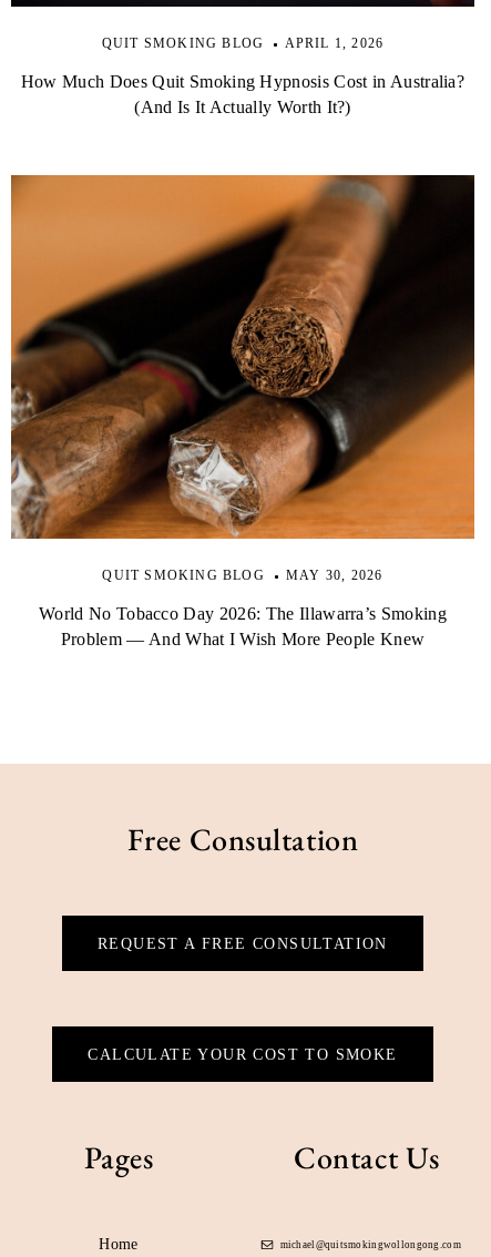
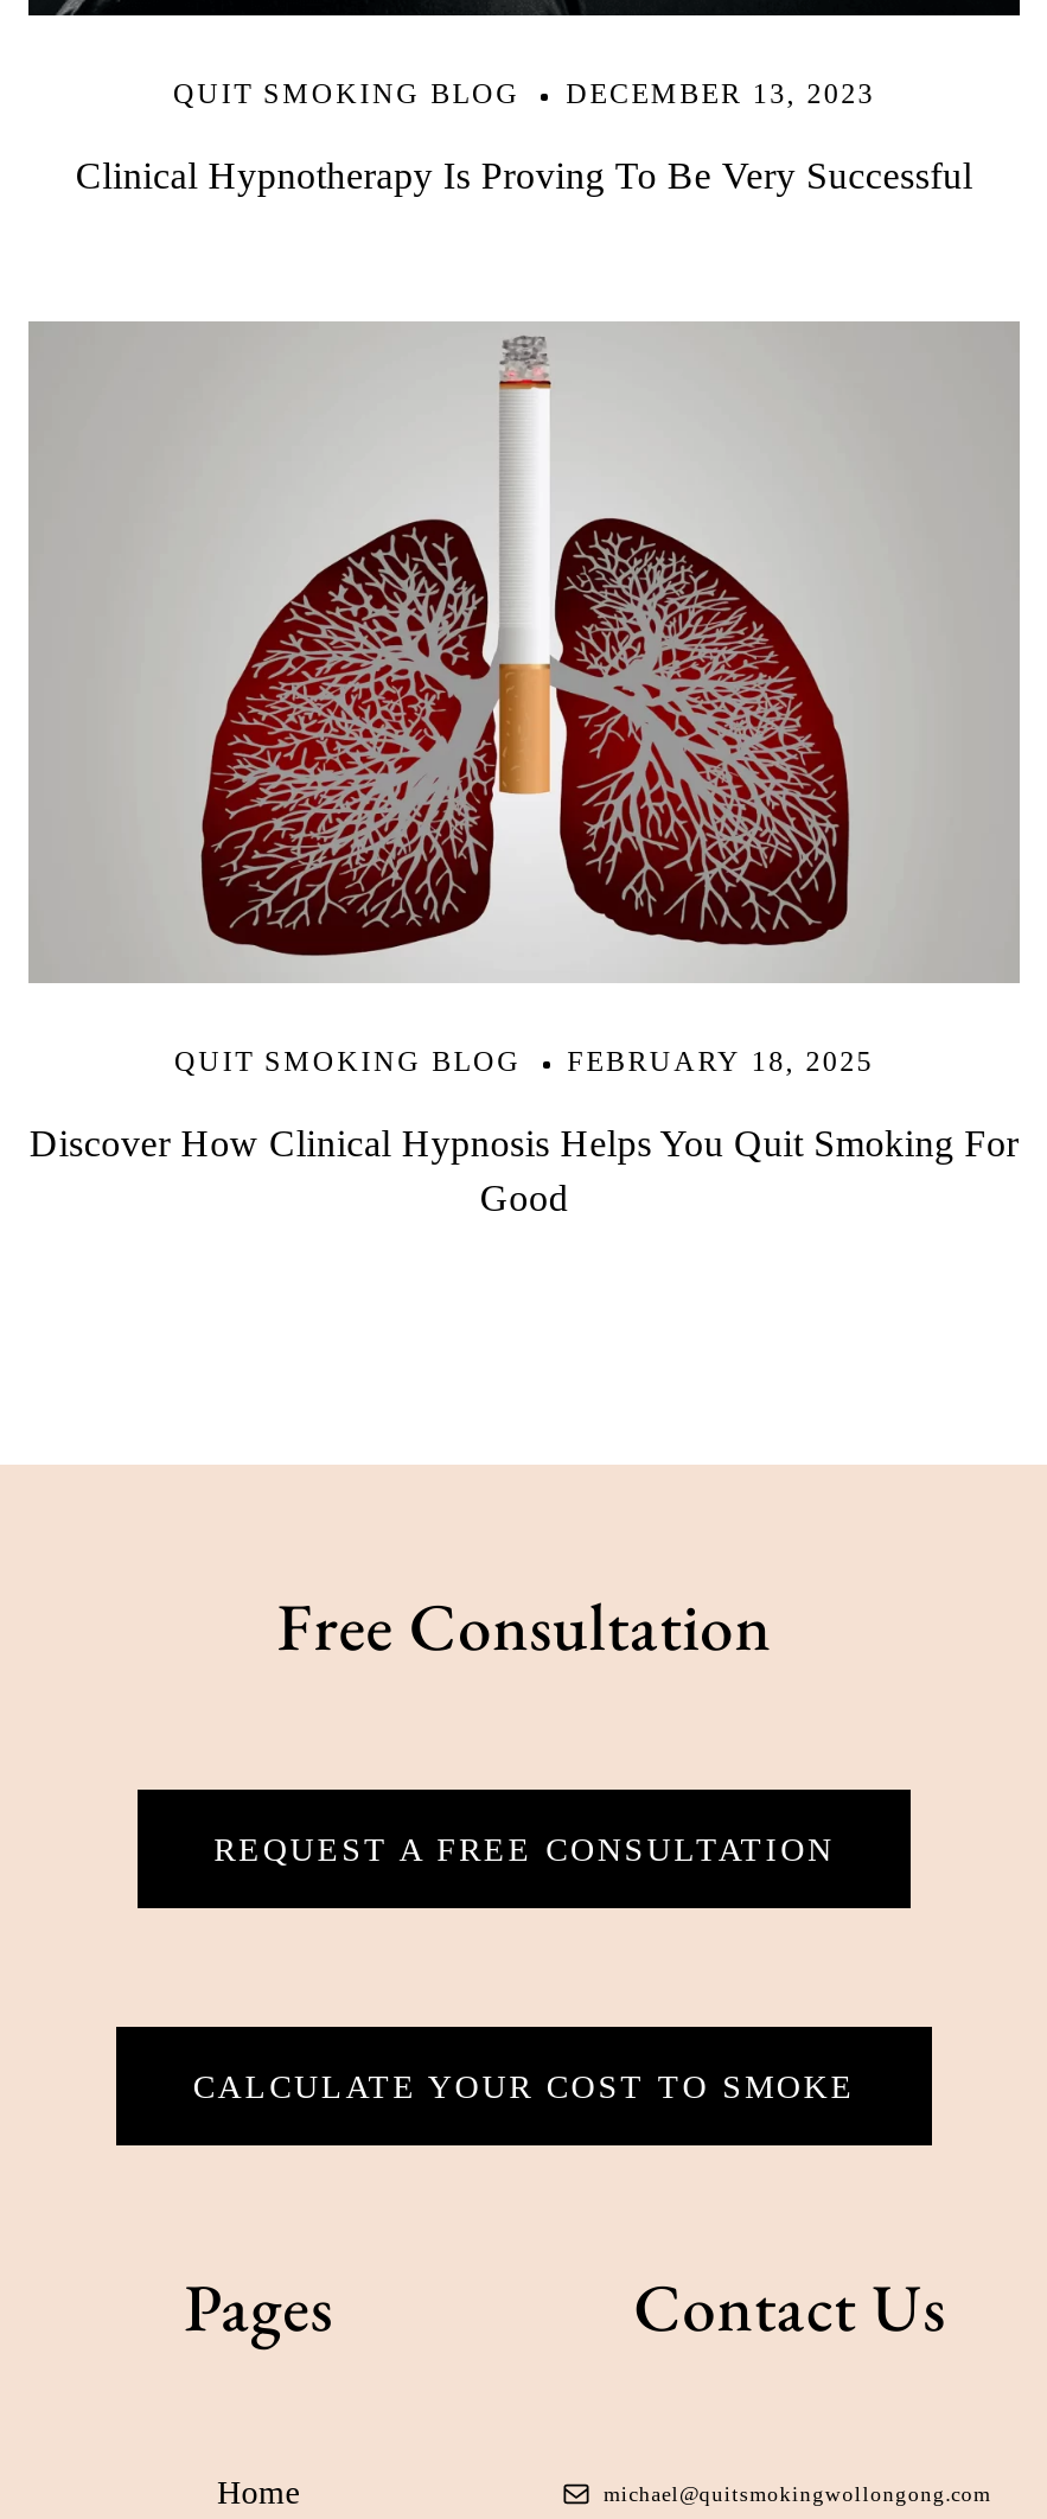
- QUIT SMOKING BLOG APRIL 1, 2026
+ QUIT SMOKING BLOG DECEMBER 13, 2023

- How Much Does Quit Smoking Hypnosis Cost in Australia?
- (And Is It Actually Worth It?)
+ Clinical Hypnotherapy Is Proving To Be Very Successful

- [image]
+ [image]

- QUIT SMOKING BLOG MAY 30, 2026
+ QUIT SMOKING BLOG FEBRUARY 18, 2025

- World No Tobacco Day 2026: The Illawarra’s Smoking
- Problem — And What I Wish More People Knew
+ Discover How Clinical Hypnosis Helps You Quit Smoking For
+ Good
